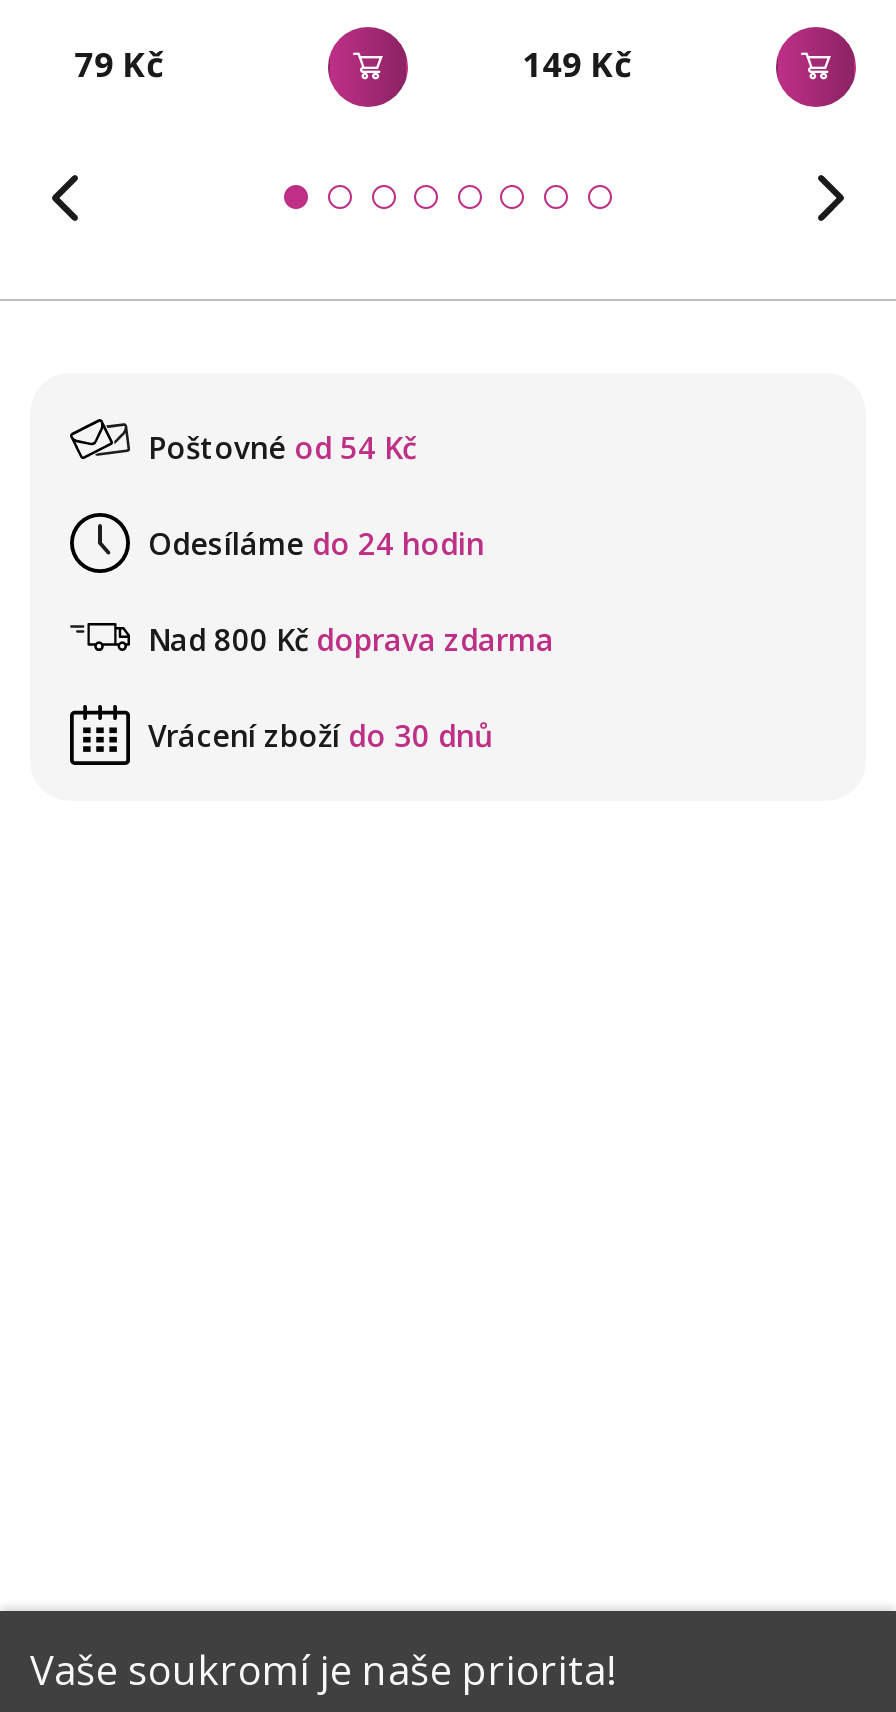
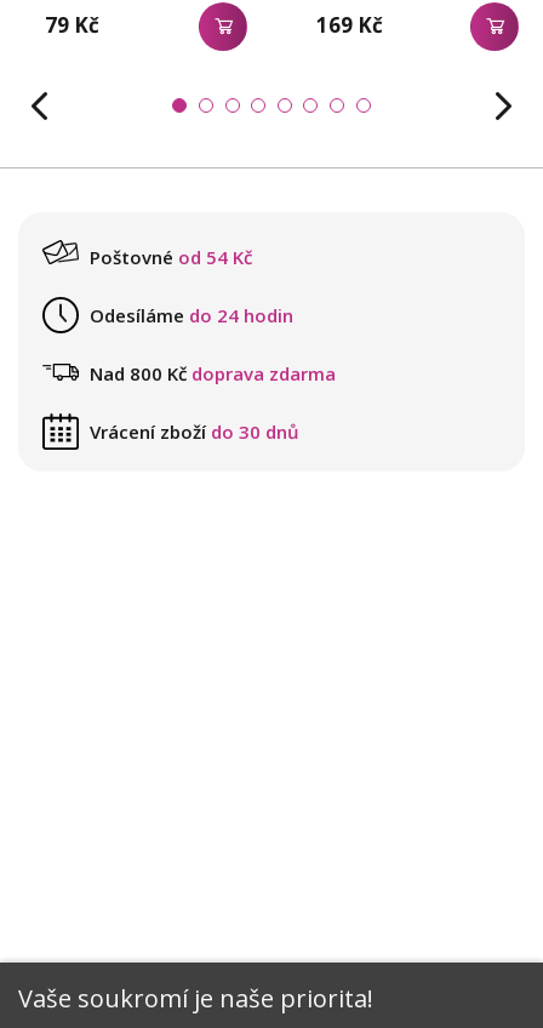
- 149 Kč
+ 169 Kč
